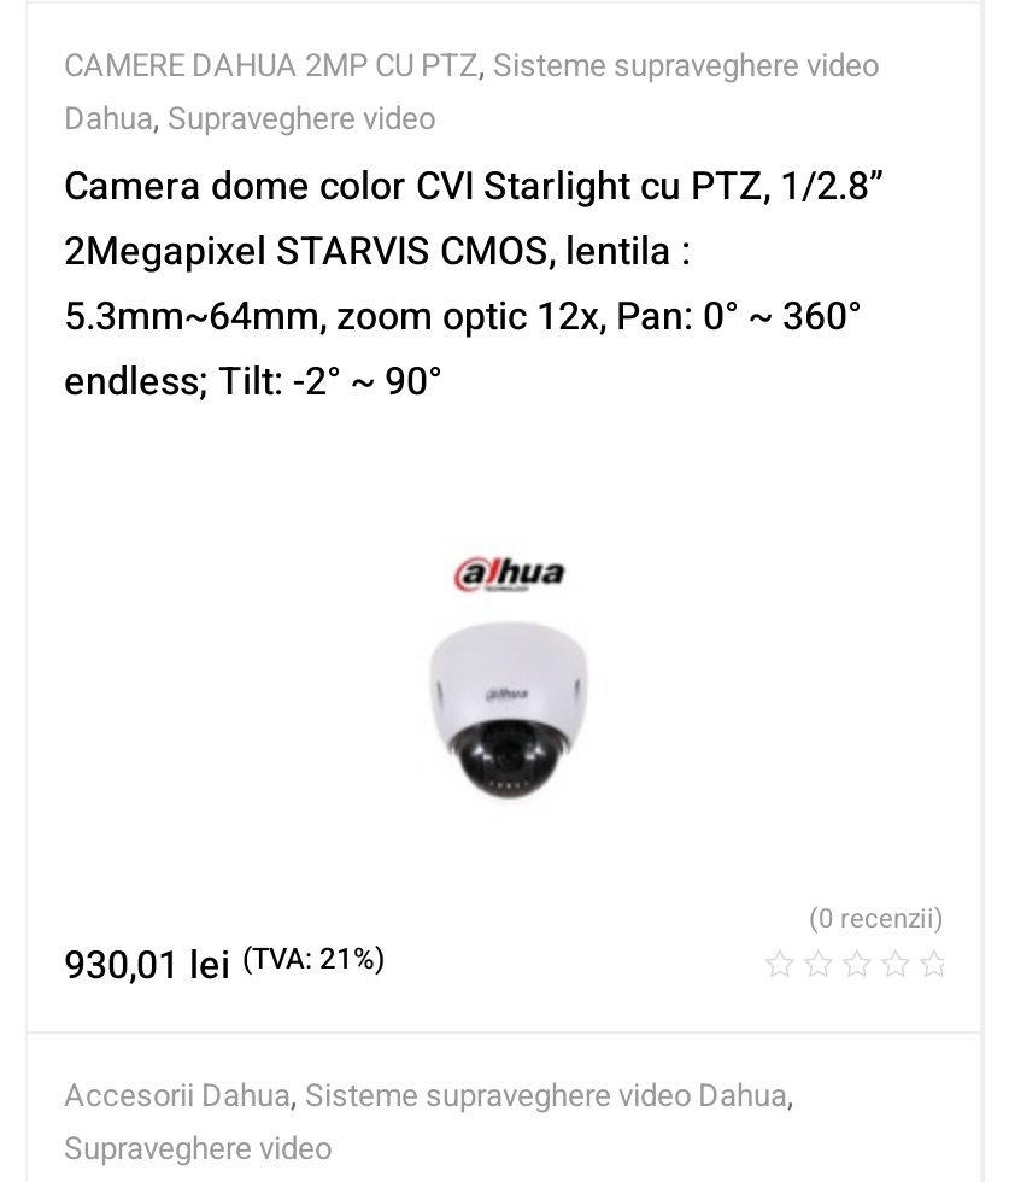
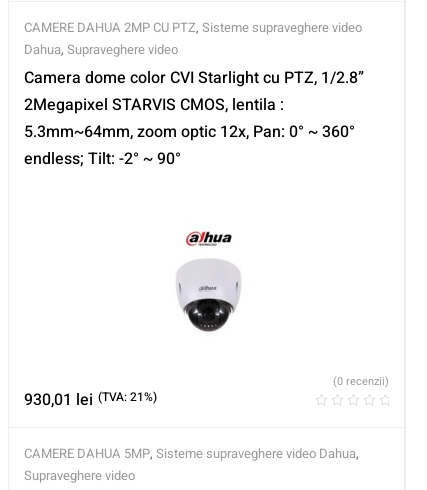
- Accesorii Dahua, Sisteme supraveghere video Dahua,
+ CAMERE DAHUA 5MP, Sisteme supraveghere video Dahua,
